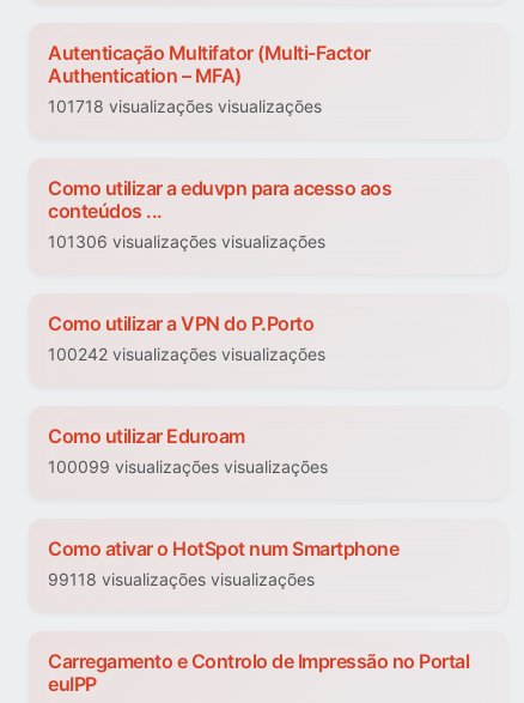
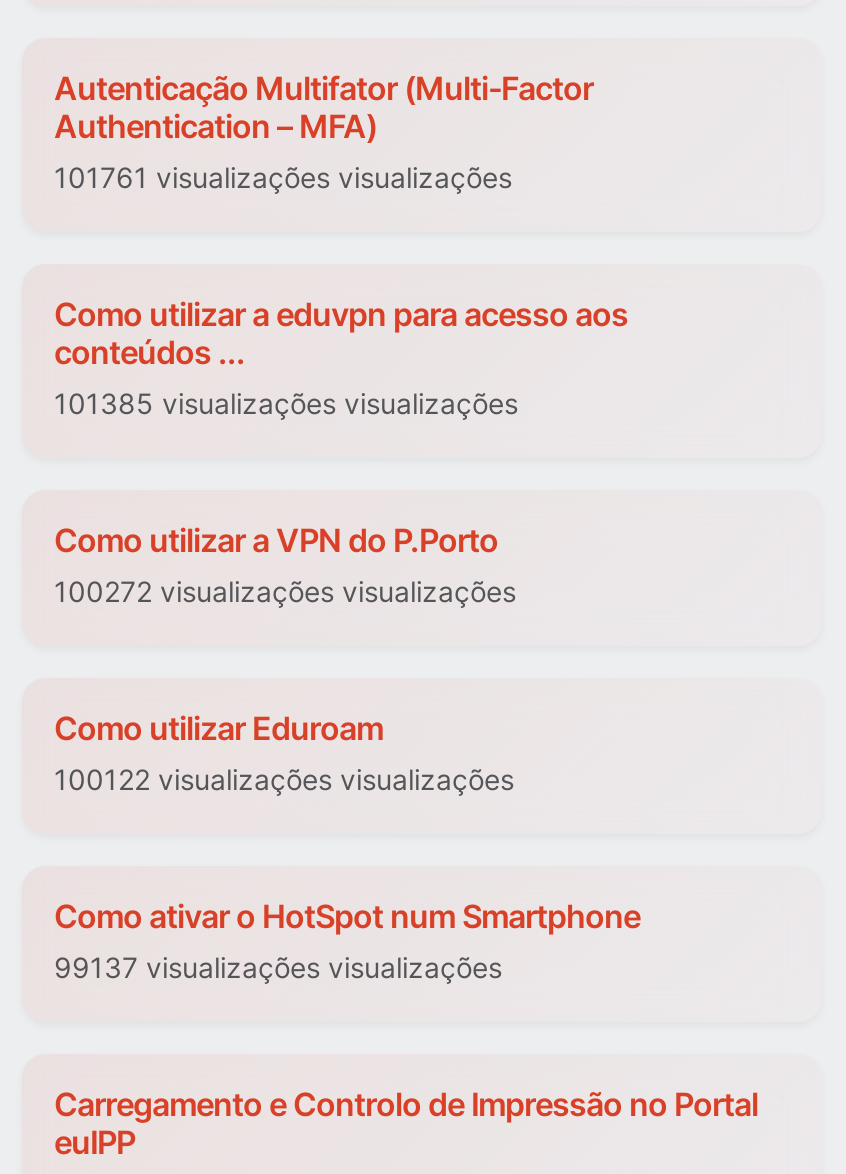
- 101718 visualizações visualizações
+ 101761 visualizações visualizações

- 101306 visualizações visualizações
+ 101385 visualizações visualizações

- 100242 visualizações visualizações
+ 100272 visualizações visualizações

- 100099 visualizações visualizações
+ 100122 visualizações visualizações

- 99118 visualizações visualizações
+ 99137 visualizações visualizações
